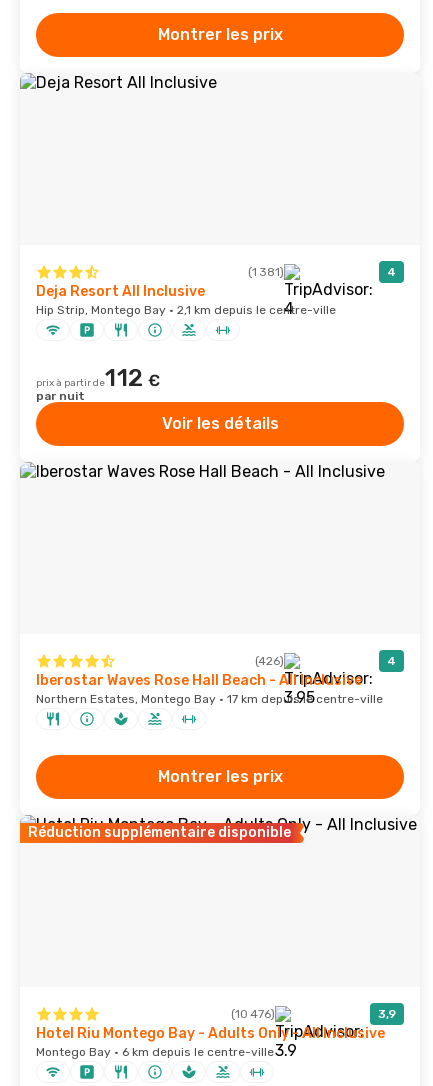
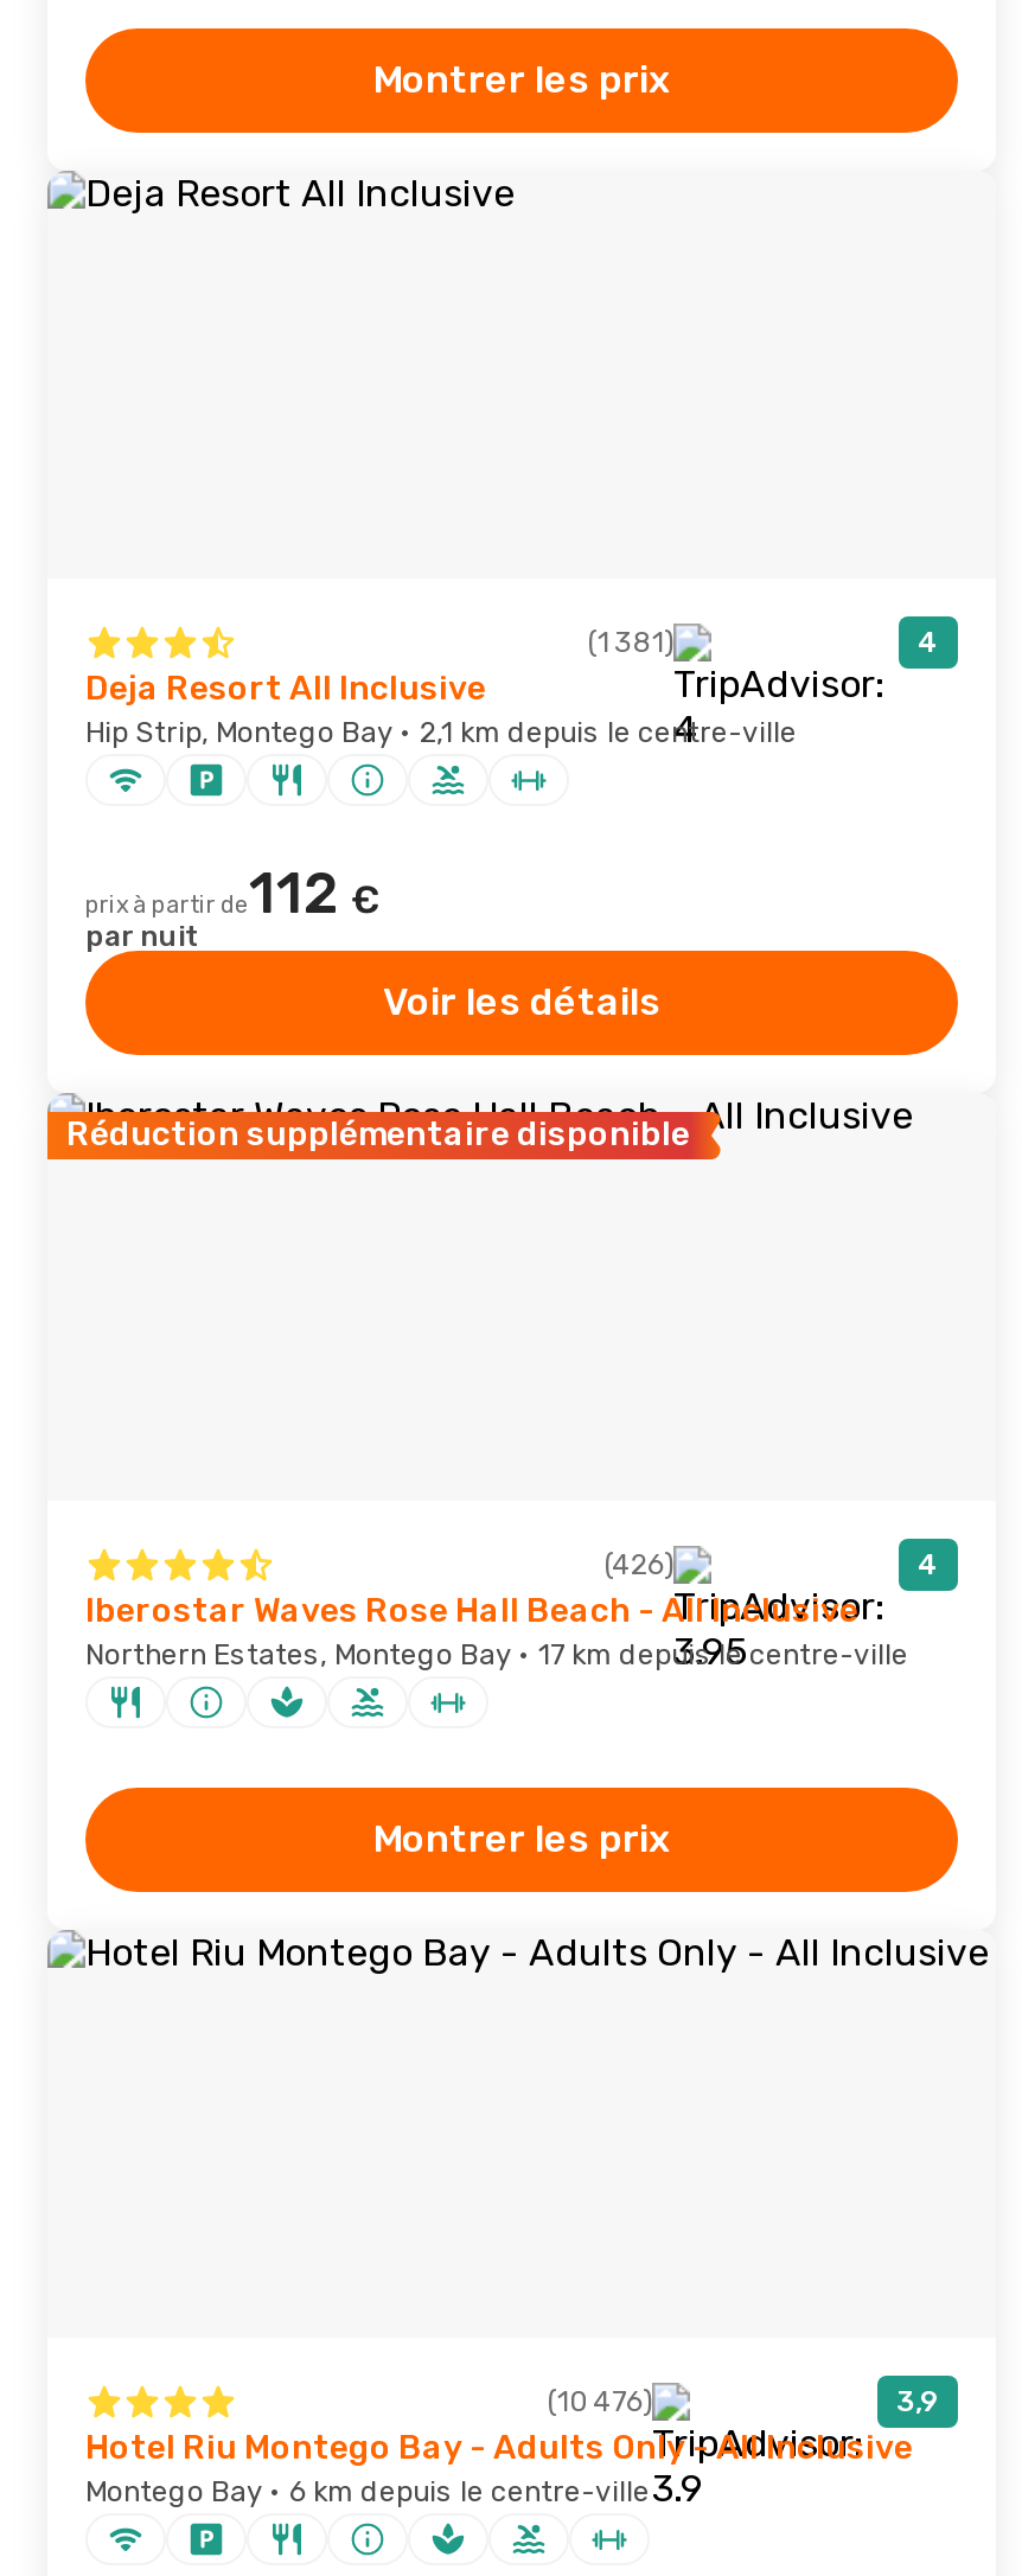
moved up: Réduction supplémentaire disponible
